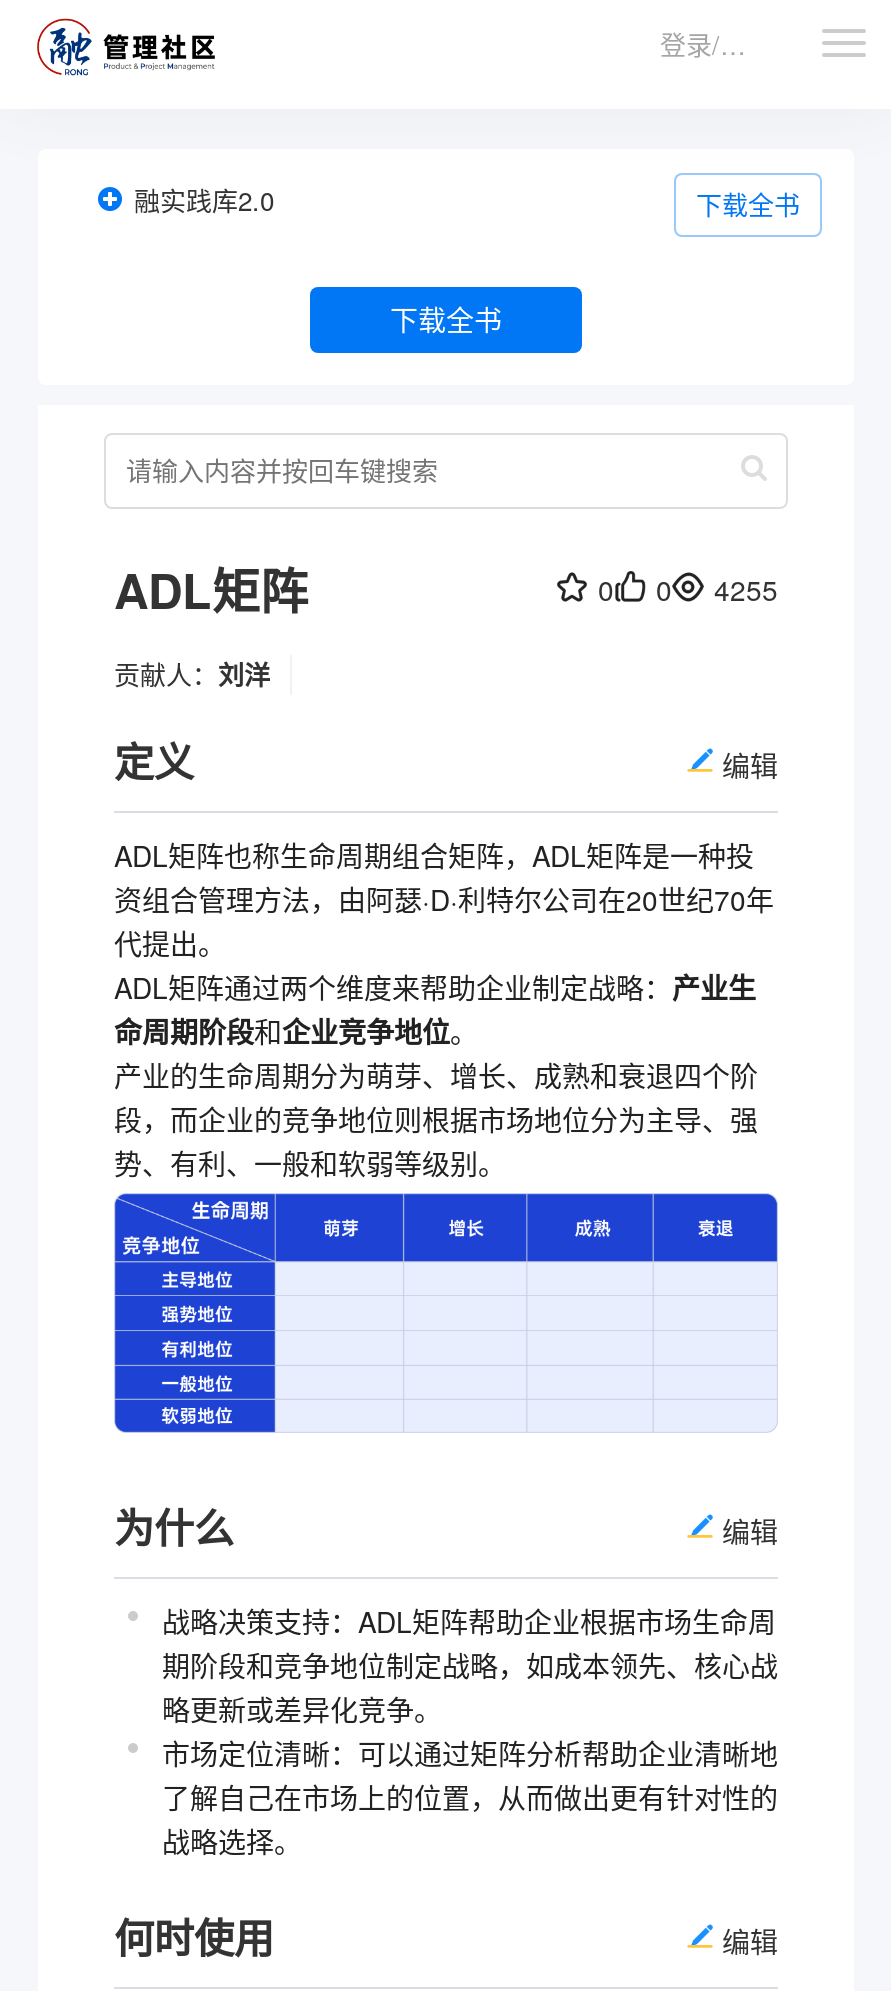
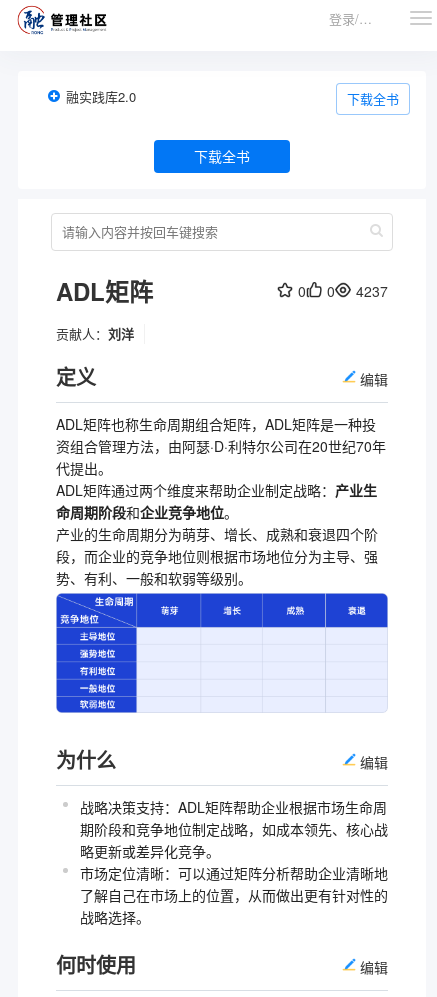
- 4255
+ 4237
